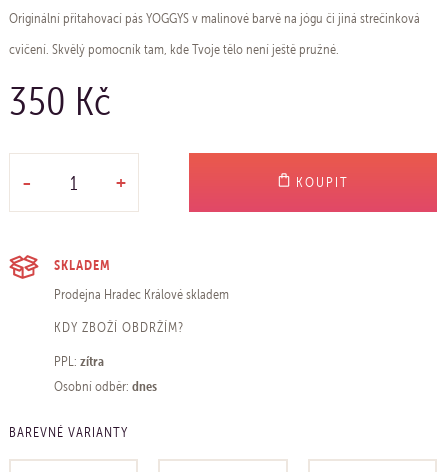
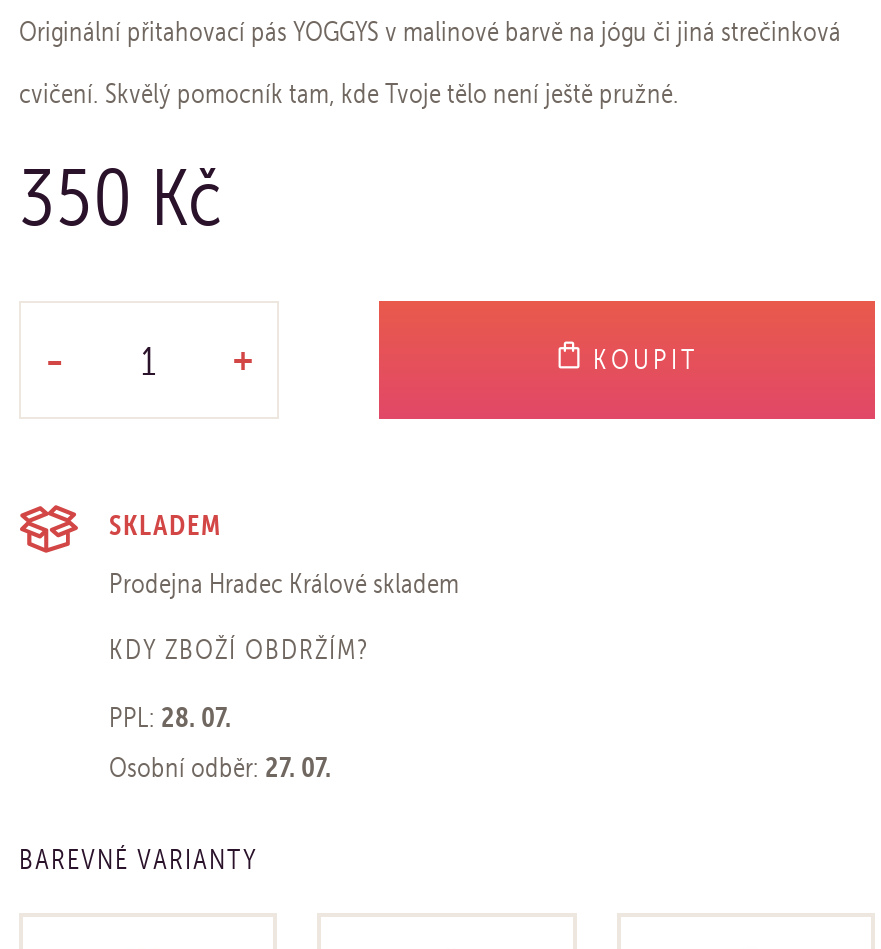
- PPL: zítra
- Osobní odběr: dnes
+ PPL: 28. 07.
+ Osobní odběr: 27. 07.
